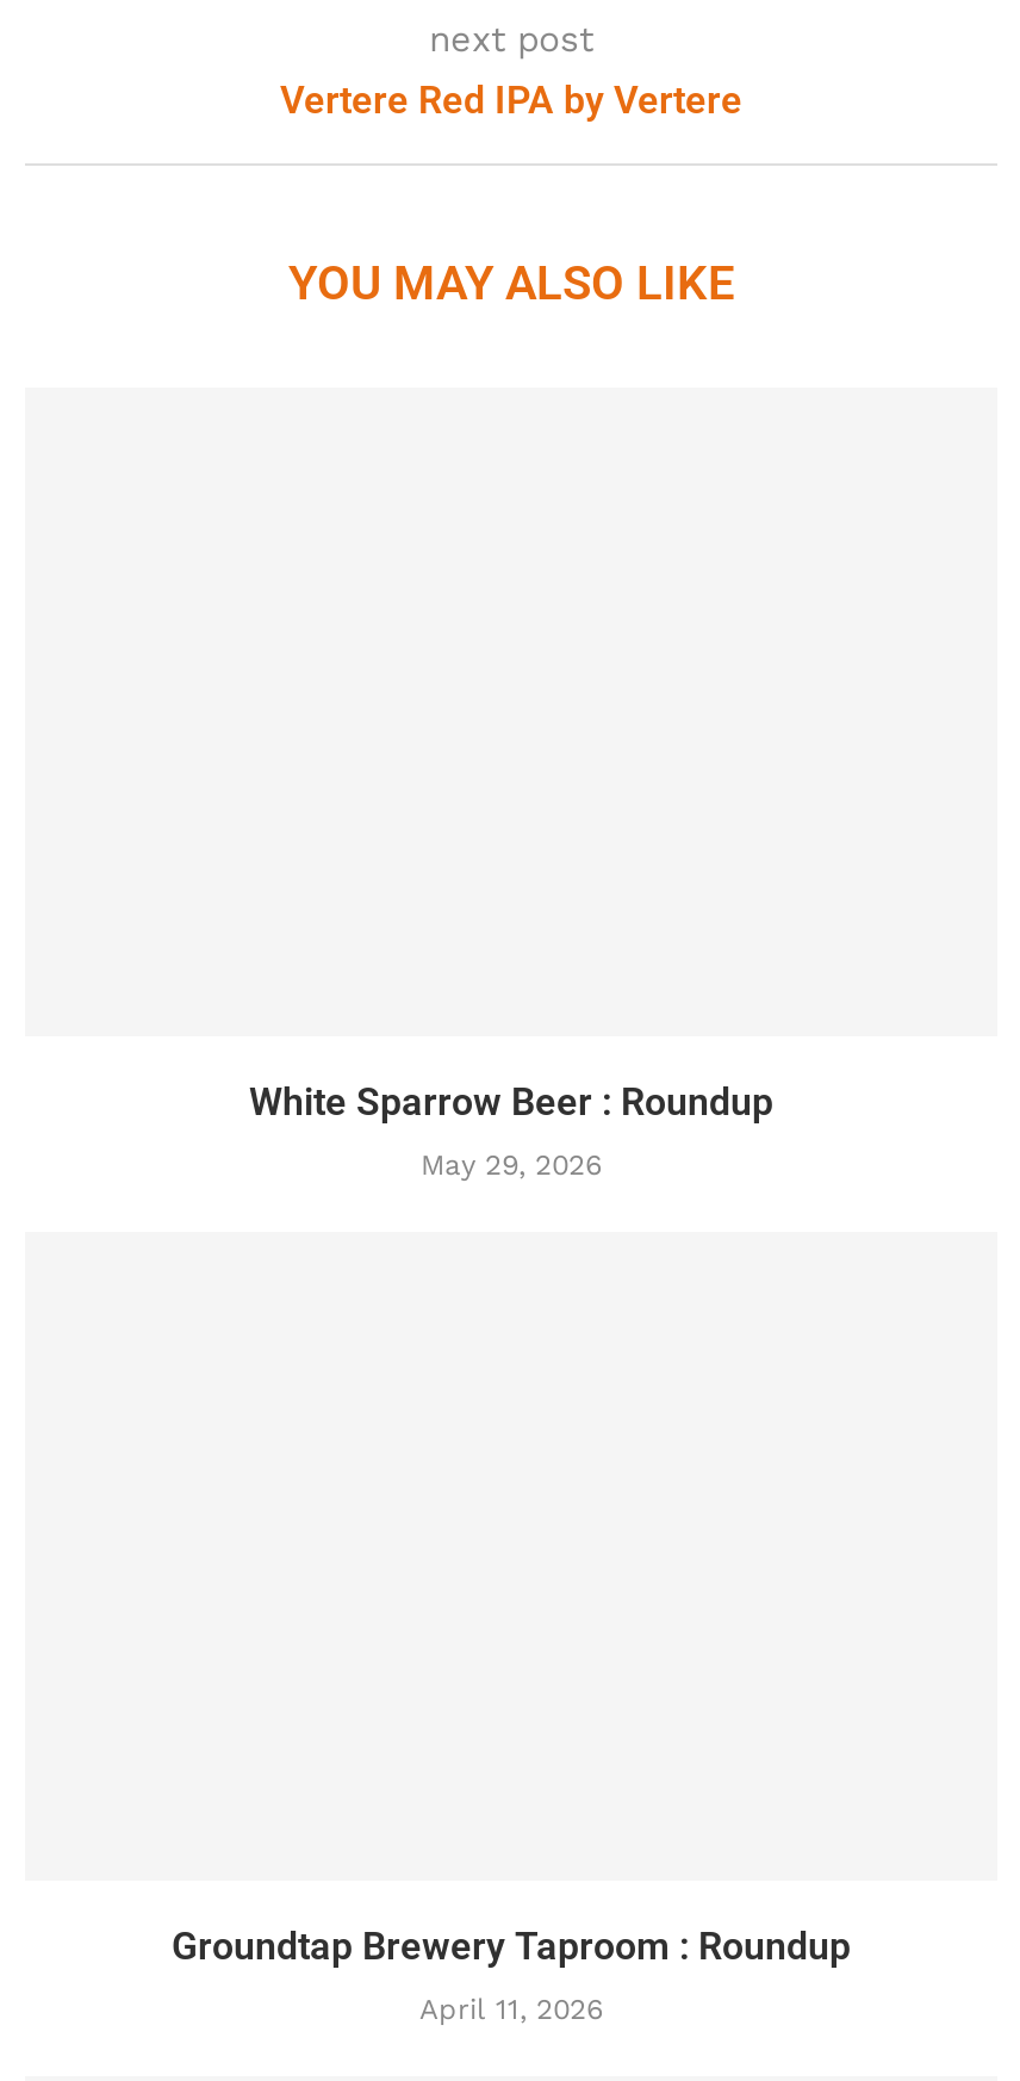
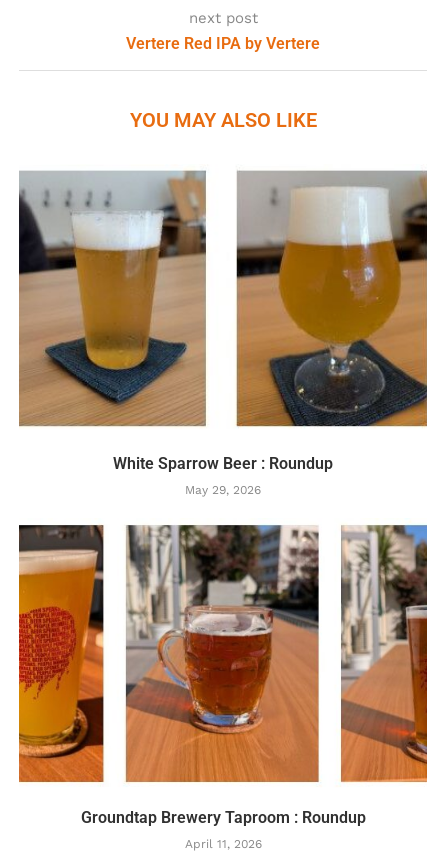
+ [image]

+ [image]

+ [image]

+ [image]

+ [image]
